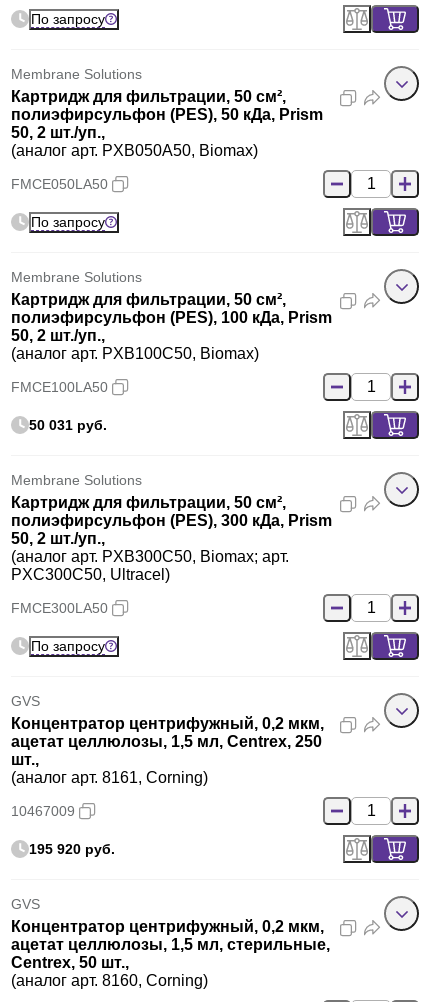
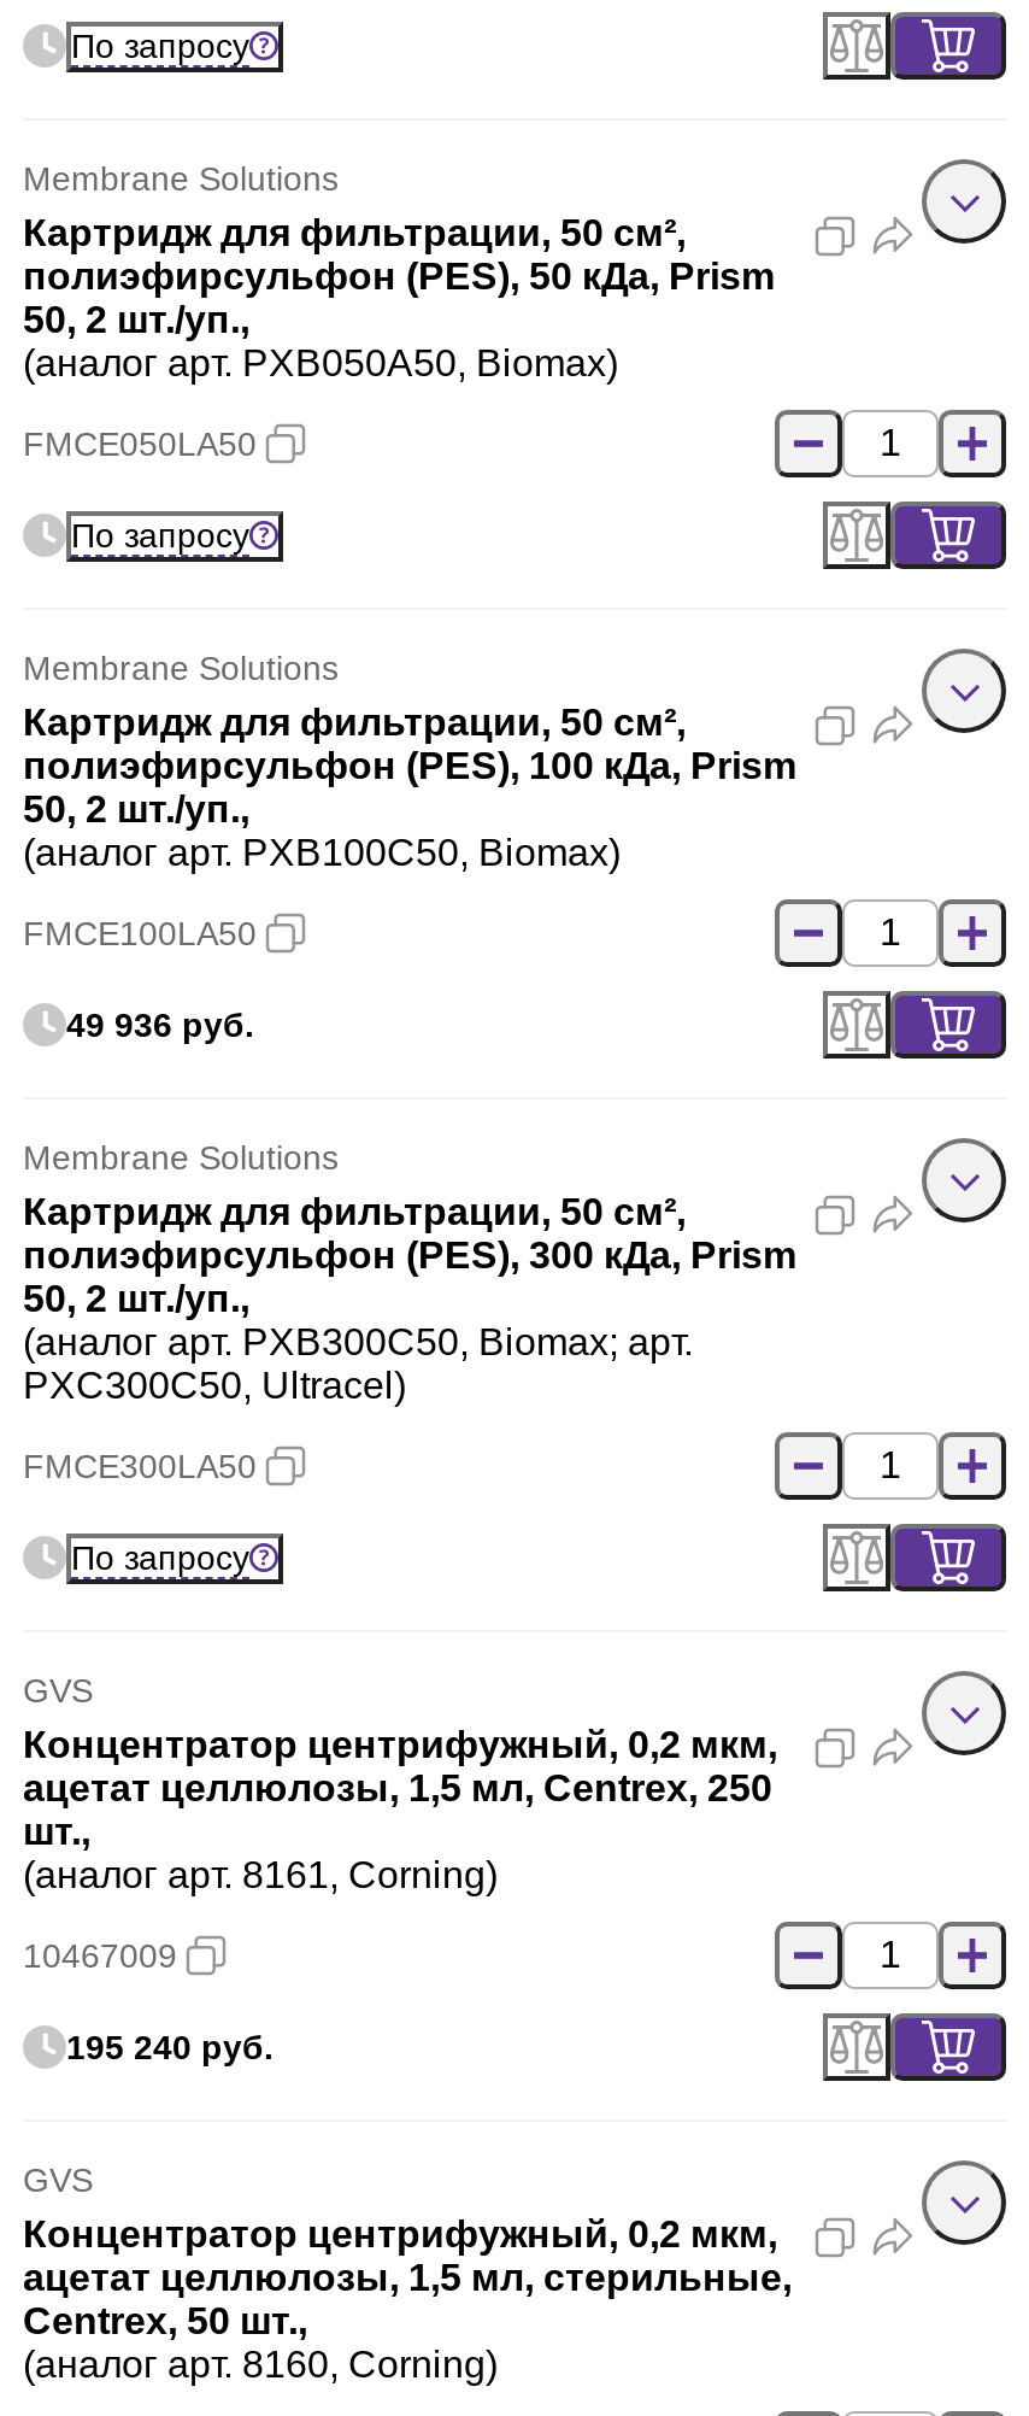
- 50 031 руб.
+ 49 936 руб.

- 195 920 руб.
+ 195 240 руб.
